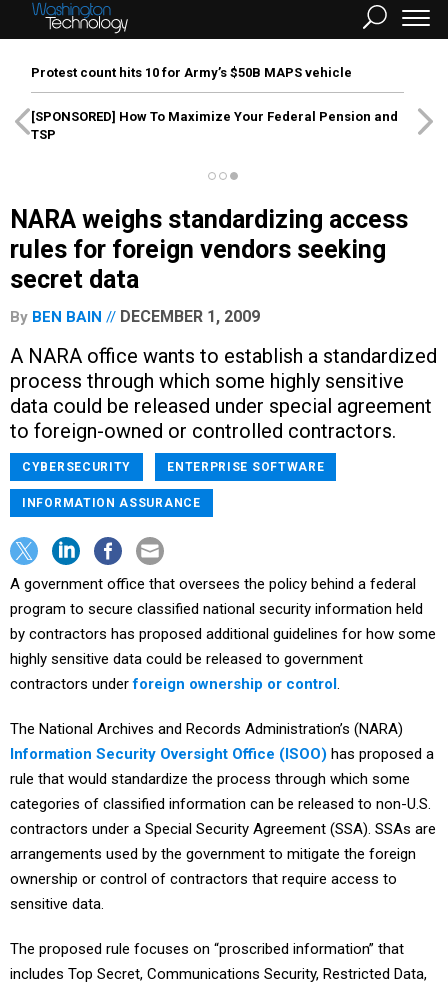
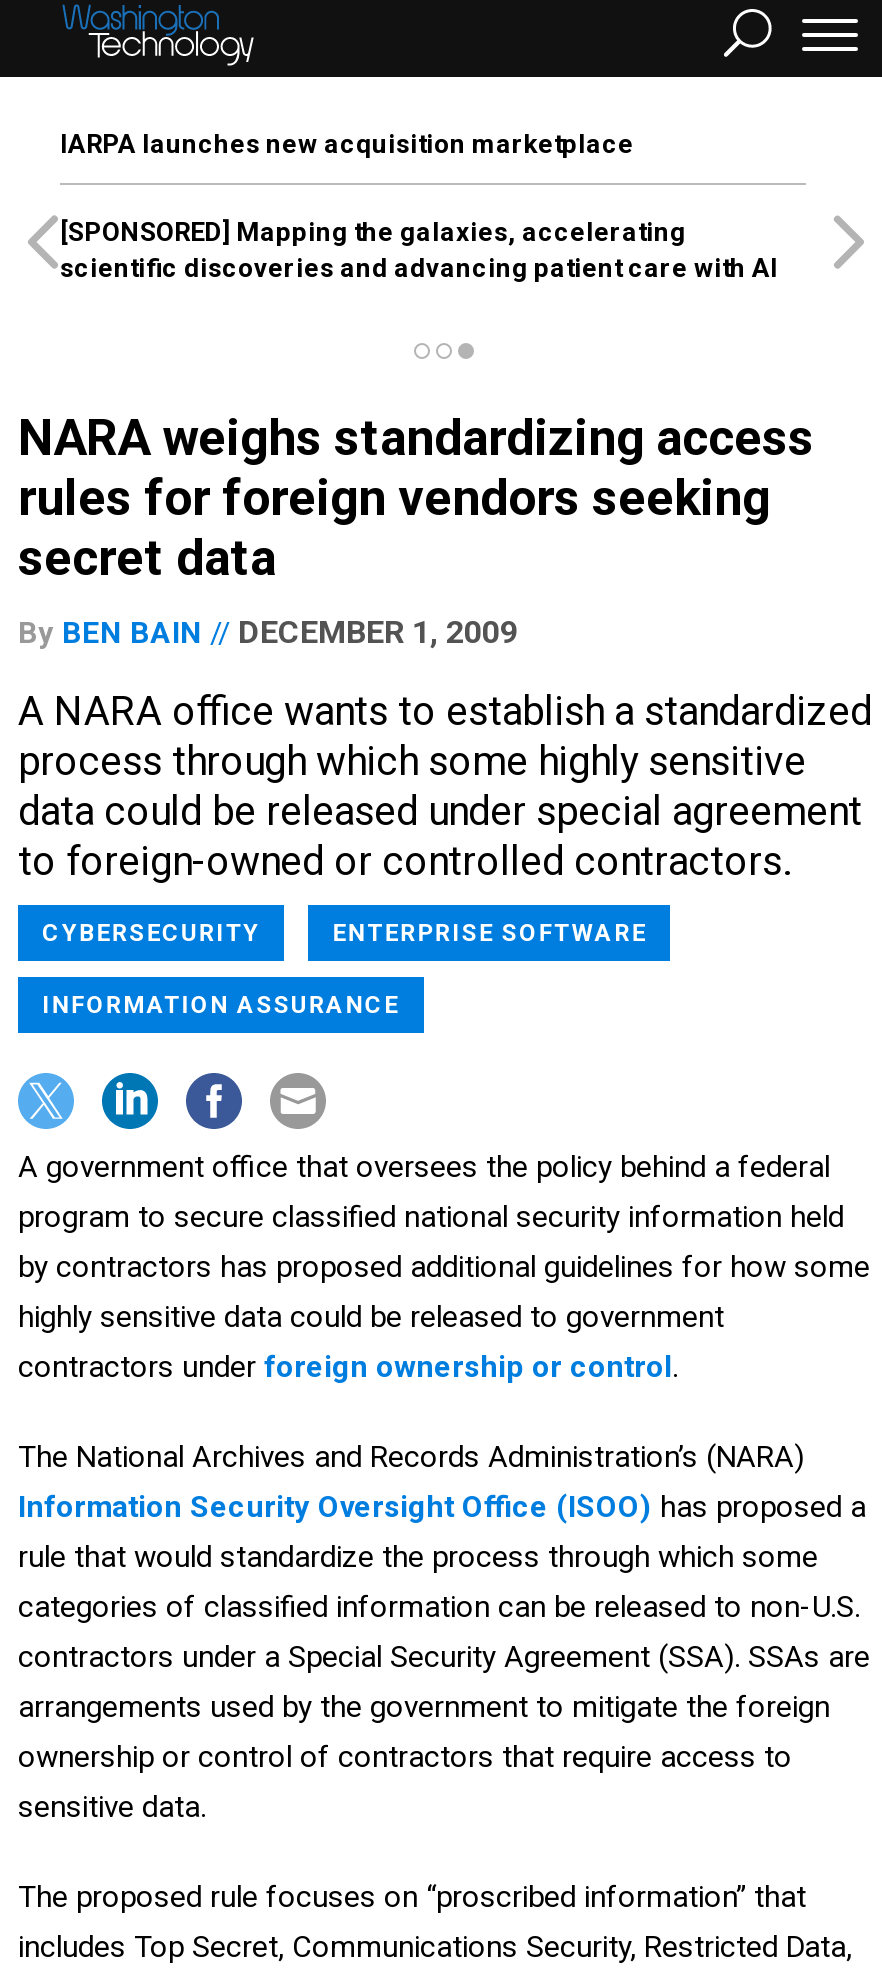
- Protest count hits 10 for Army’s $50B MAPS vehicle
+ IARPA launches new acquisition marketplace

- [SPONSORED] How To Maximize Your Federal Pension and
- TSP
+ [SPONSORED] Mapping the galaxies, accelerating
+ scientific discoveries and advancing patient care with AI
